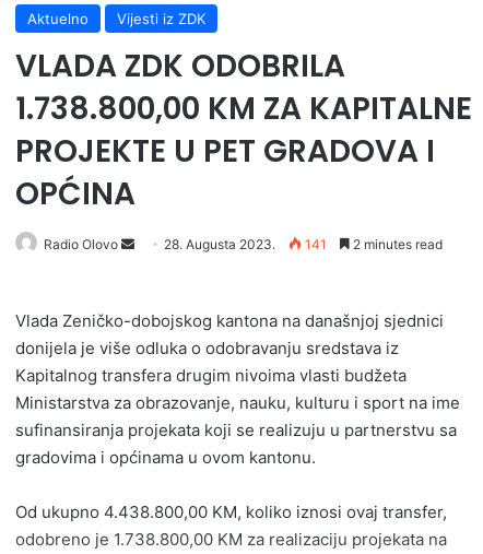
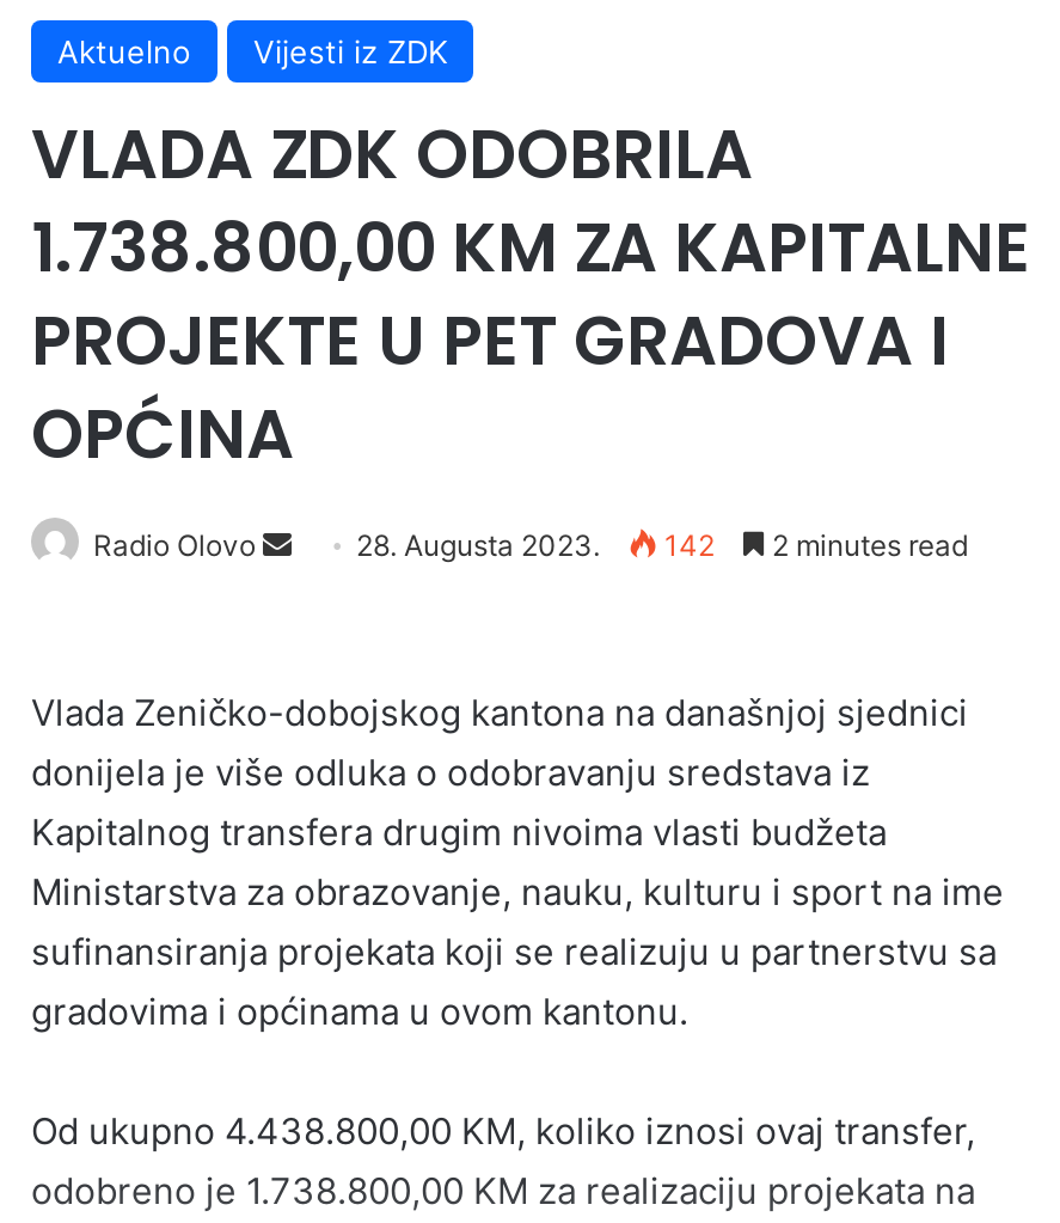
- 141
+ 142
